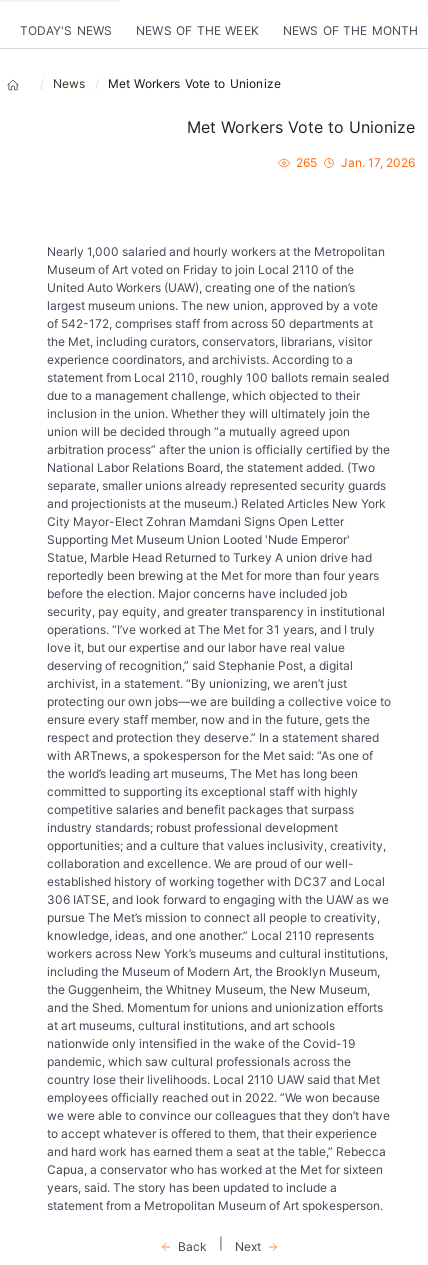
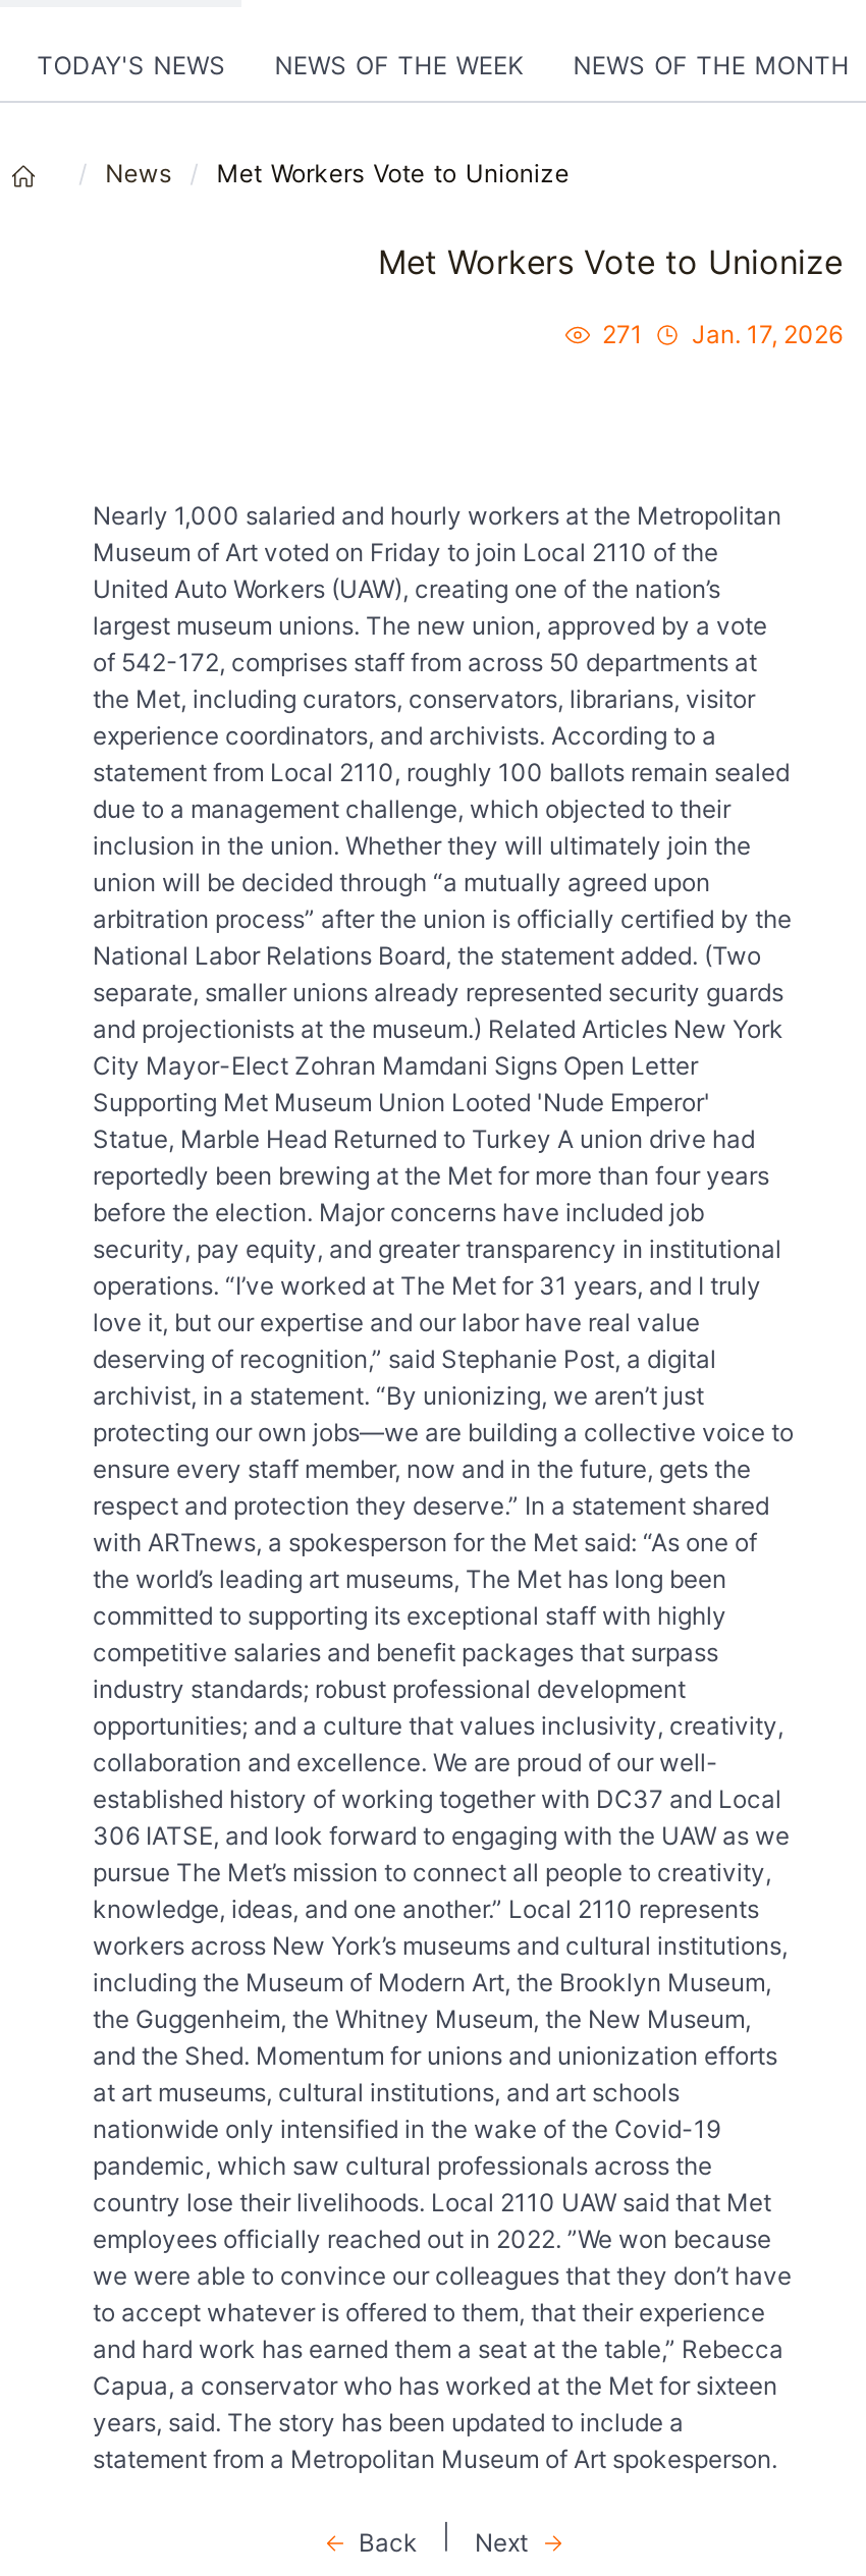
- 265 Jan. 17, 2026
+ 271 Jan. 17, 2026
